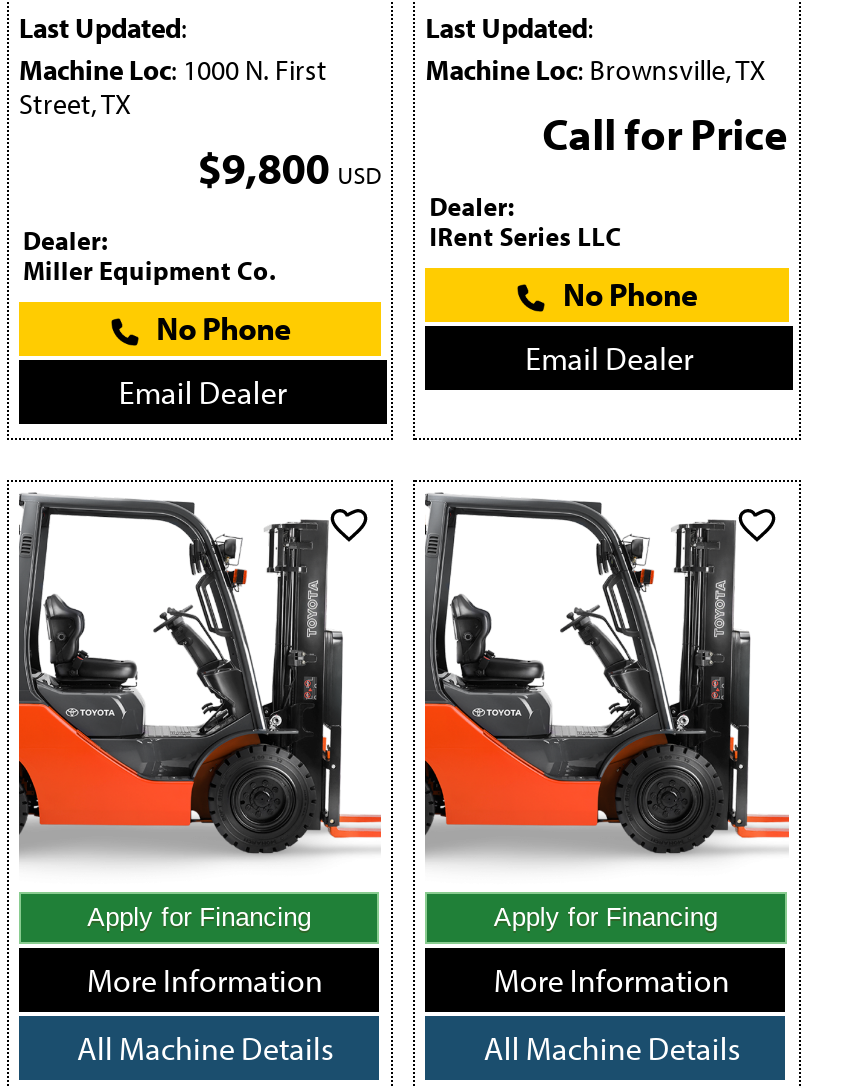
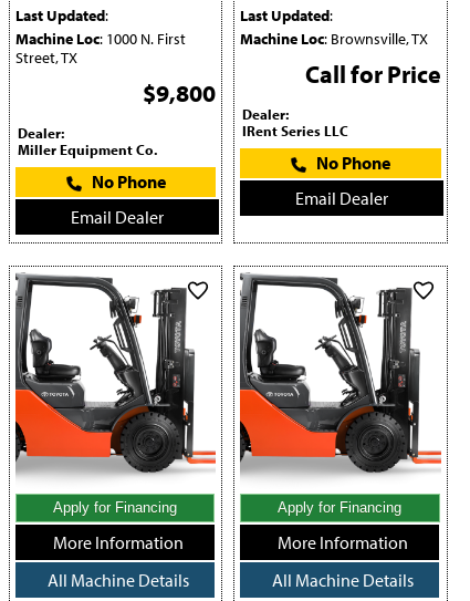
- $9,800 USD
+ $9,800
